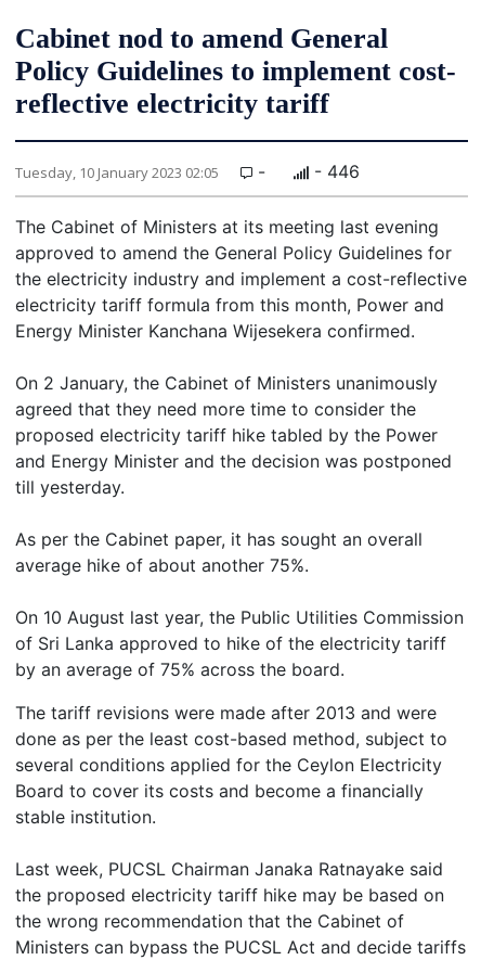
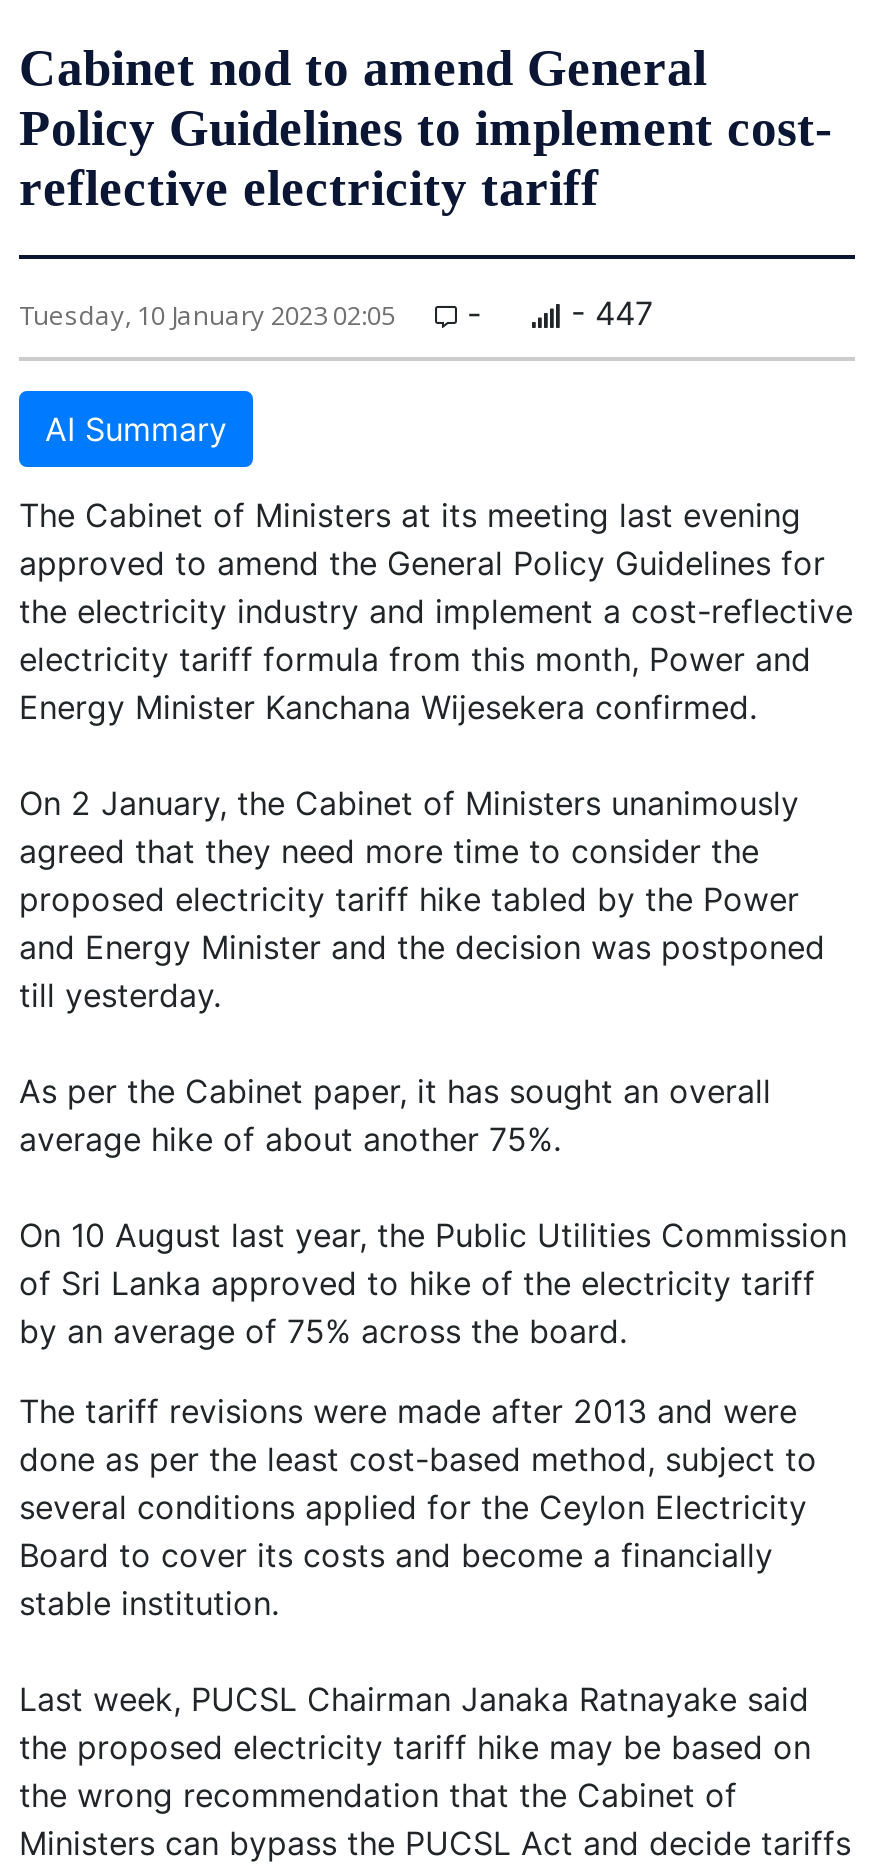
- - 446
+ - 447
+ AI Summary
